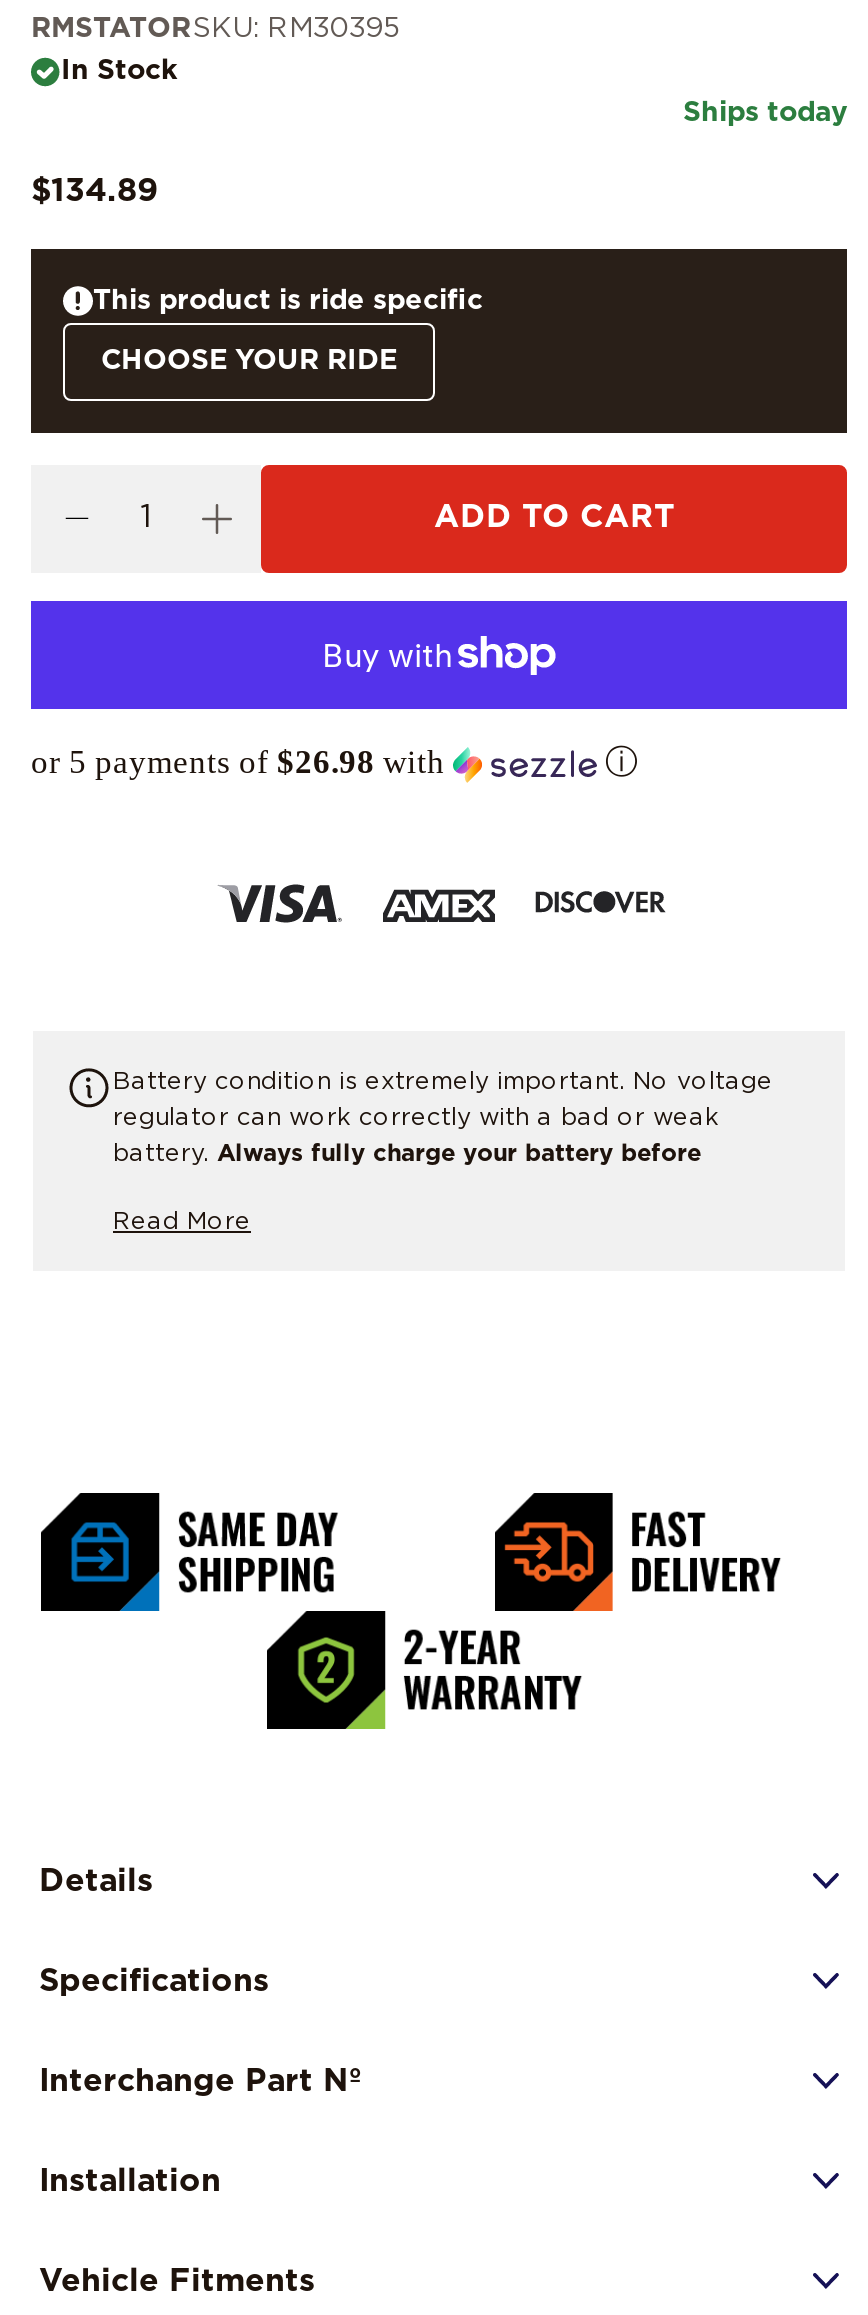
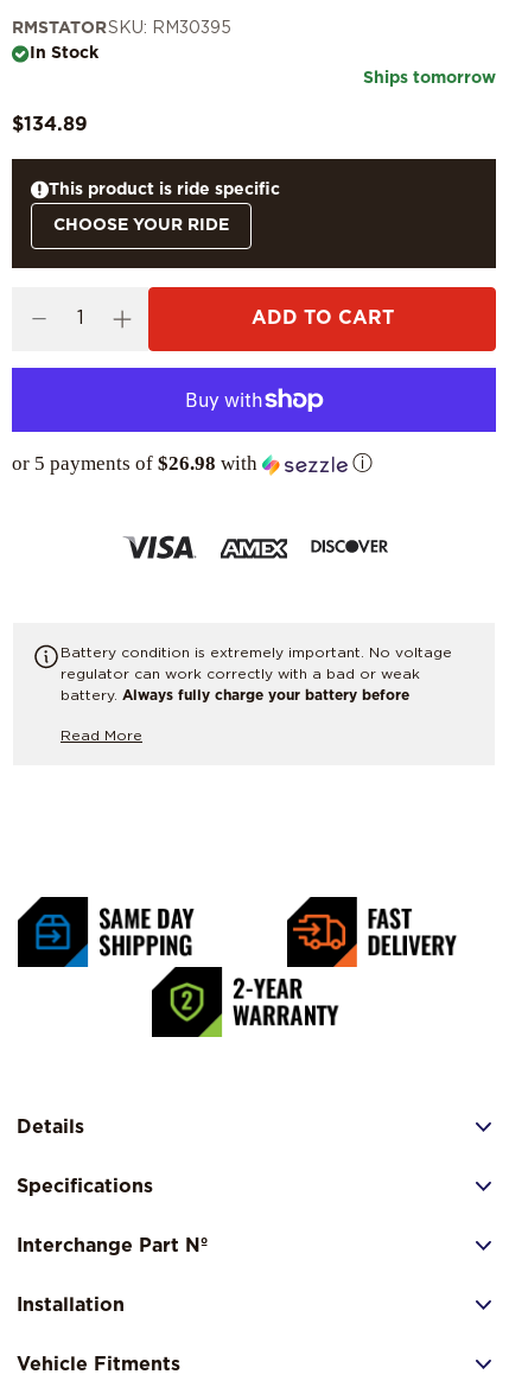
- Ships today
+ Ships tomorrow
